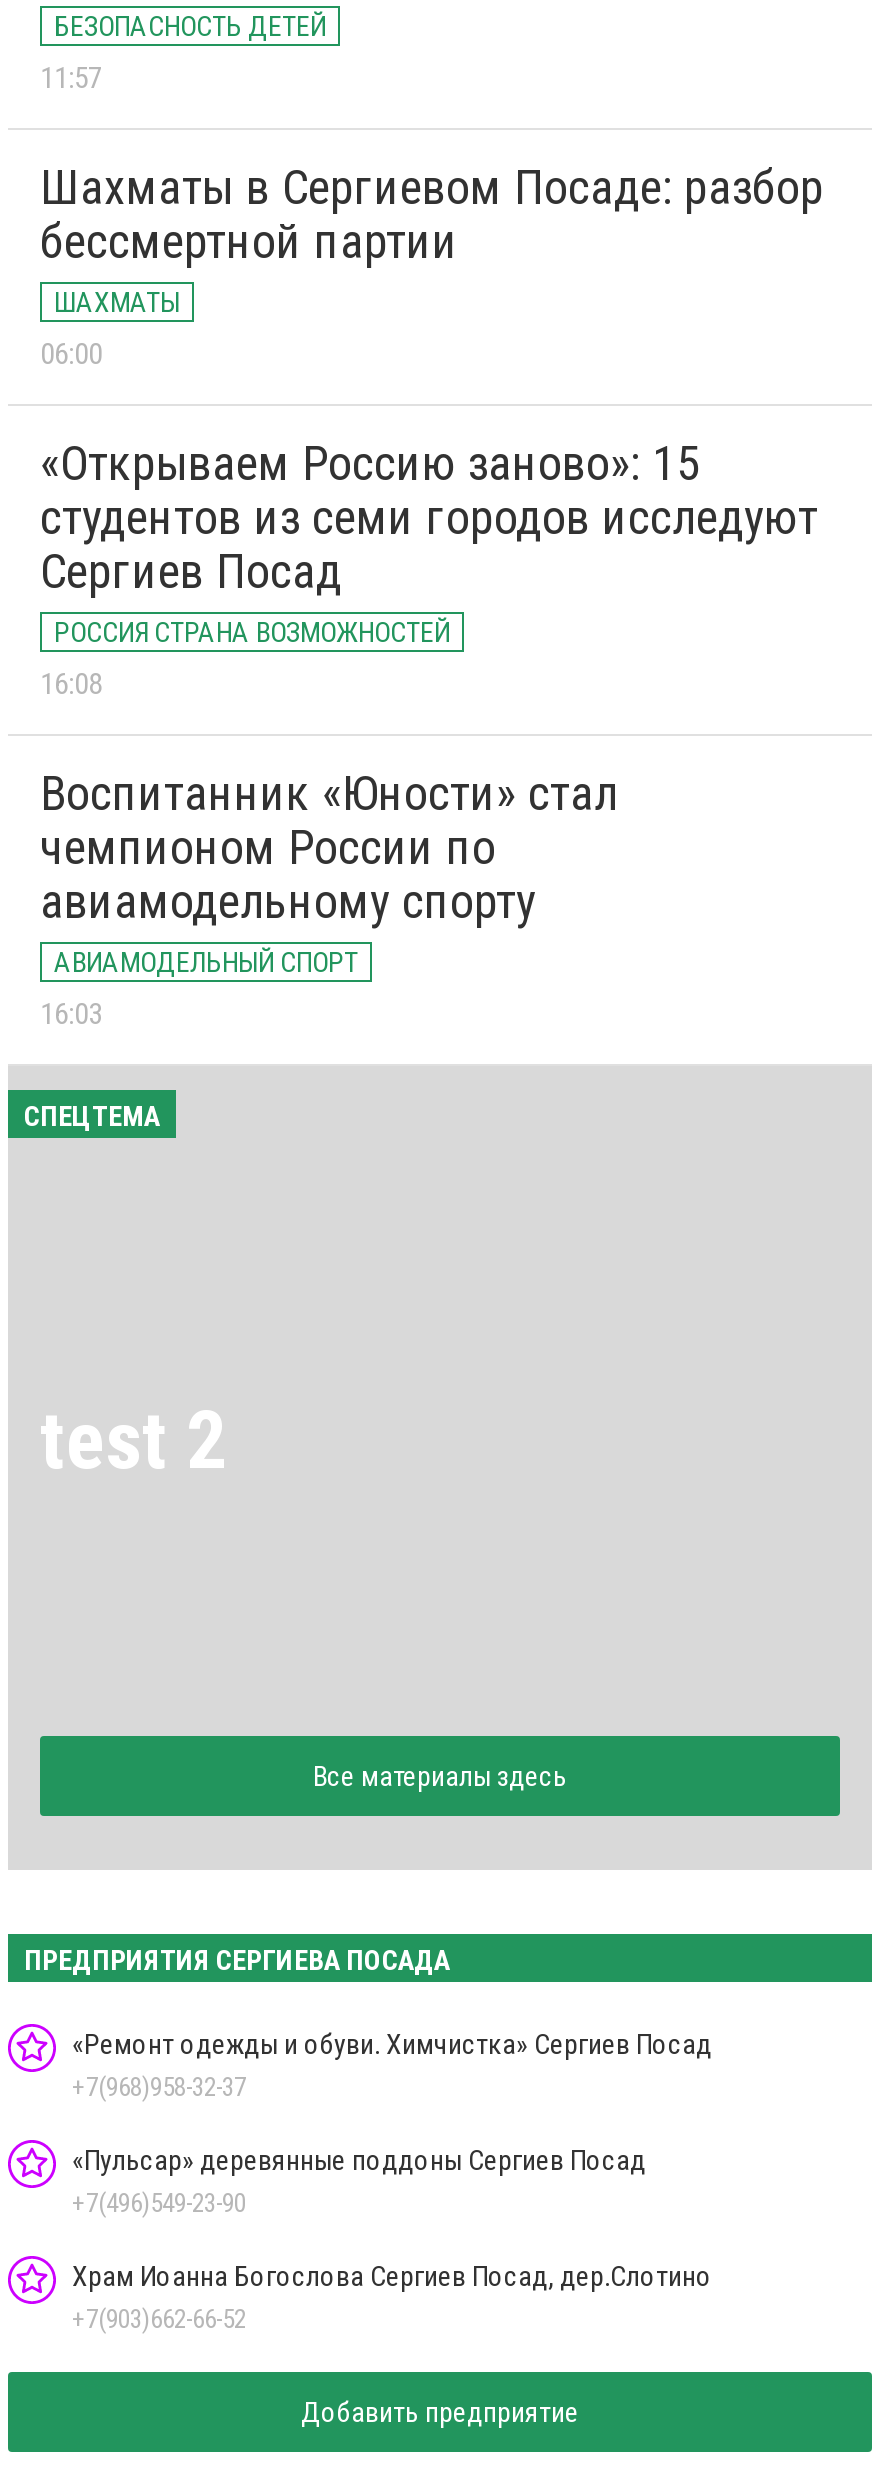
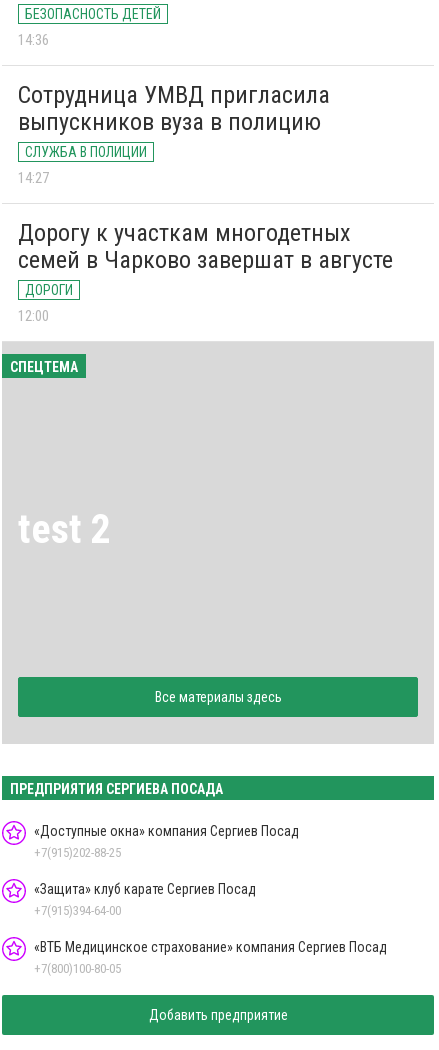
- 11:57
- Шахматы в Сергиевом Посаде: разбор
- бессмертной партии
- ШАХМАТЫ
- 06:00
- «Открываем Россию заново»: 15
- студентов из семи городов исследуют
- Сергиев Посад
- РОССИЯ СТРАНА ВОЗМОЖНОСТЕЙ
- 16:08
- Воспитанник «Юности» стал
- чемпионом России по
- авиамодельному спорту
- АВИАМОДЕЛЬНЫЙ СПОРТ
- 16:03
+ 14:36
+ Сотрудница УМВД пригласила
+ выпускников вуза в полицию
+ СЛУЖБА В ПОЛИЦИИ
+ 14:27
+ Дорогу к участкам многодетных
+ семей в Чарково завершат в августе
+ ДОРОГИ
+ 12:00

- «Ремонт одежды и обуви. Химчистка» Сергиев Посад
- +7(968)958-32-37
+ «Доступные окна» компания Сергиев Посад
+ +7(915)202-88-25

- «Пульсар» деревянные поддоны Сергиев Посад
- +7(496)549-23-90
+ «Защита» клуб карате Сергиев Посад
+ +7(915)394-64-00

- Храм Иоанна Богослова Сергиев Посад, дер.Слотино
- +7(903)662-66-52
+ «ВТБ Медицинское страхование» компания Сергиев Посад
+ +7(800)100-80-05
